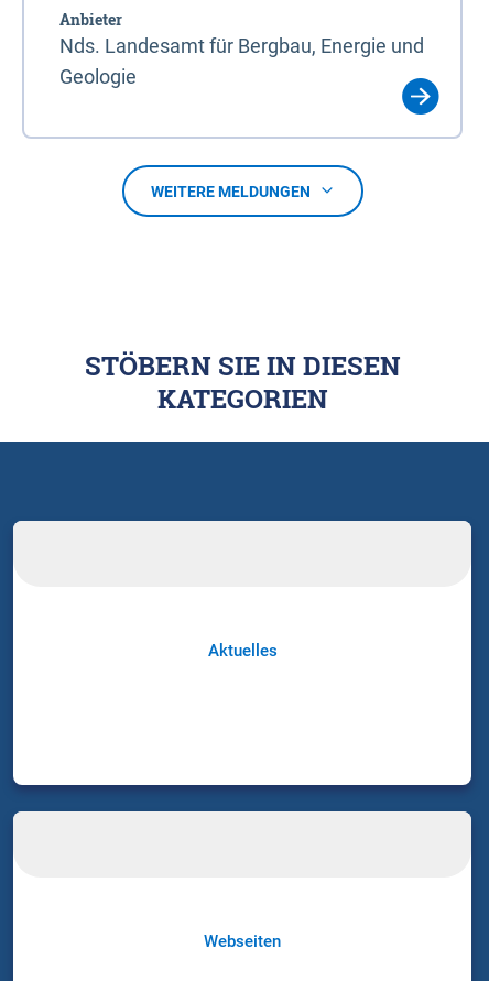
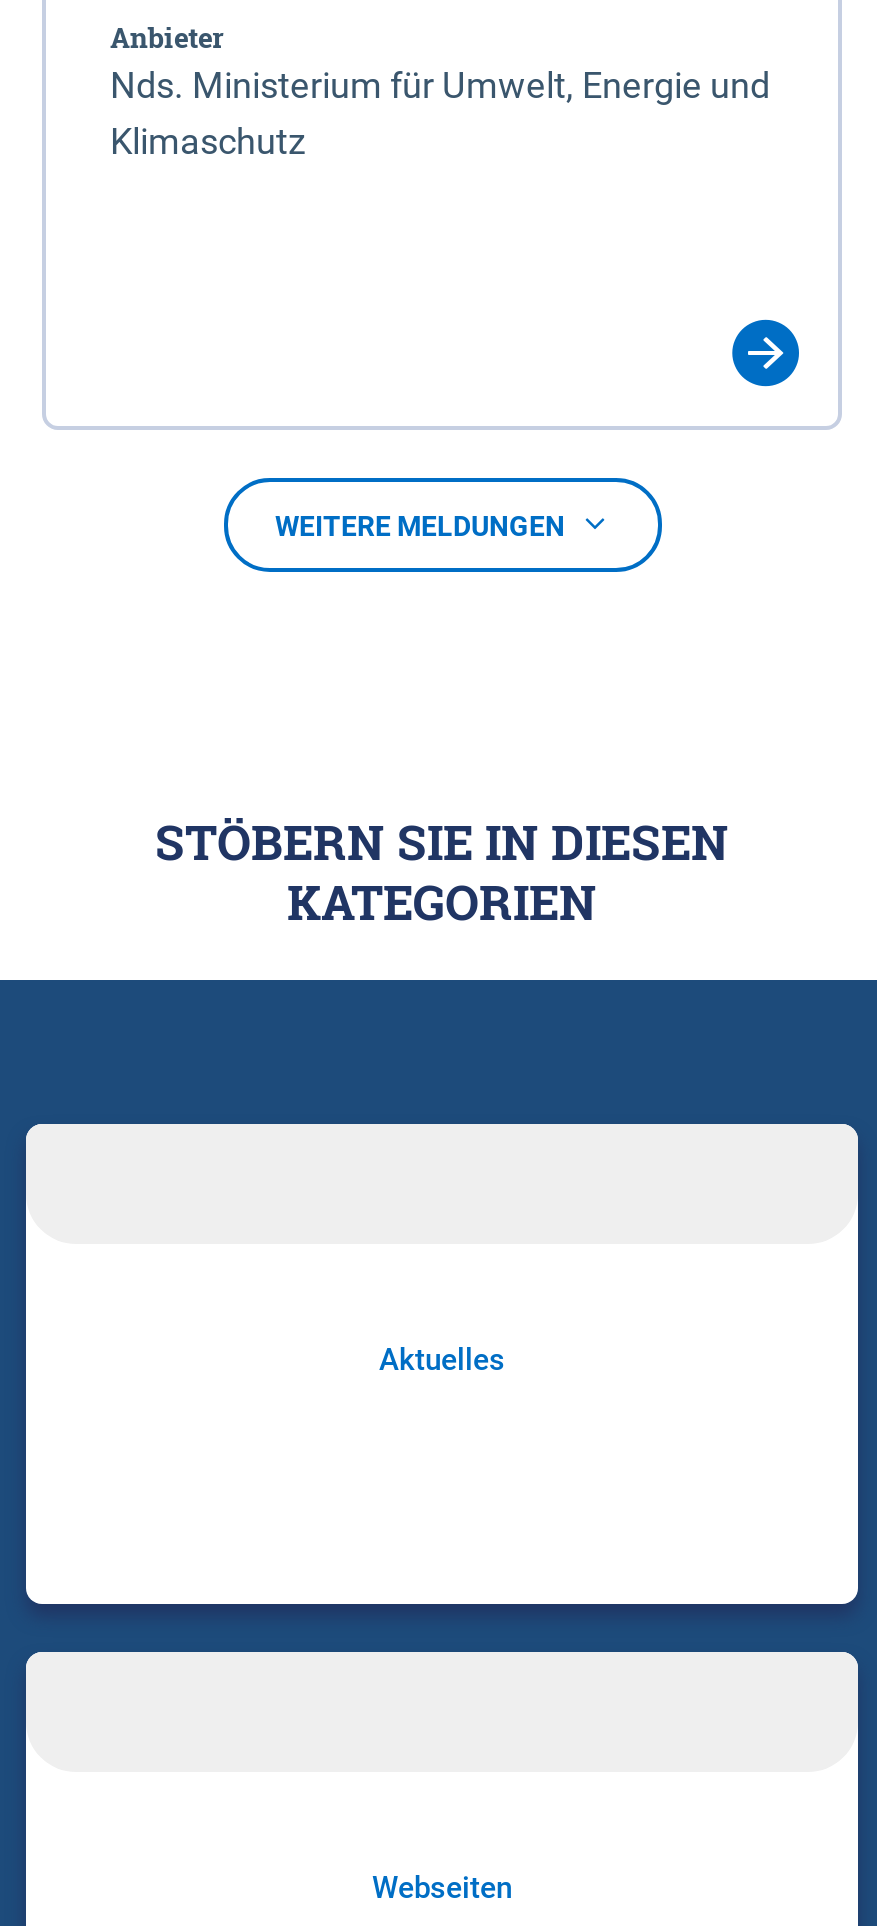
- Nds. Landesamt für Bergbau, Energie und
- Geologie
+ Nds. Ministerium für Umwelt, Energie und
+ Klimaschutz
